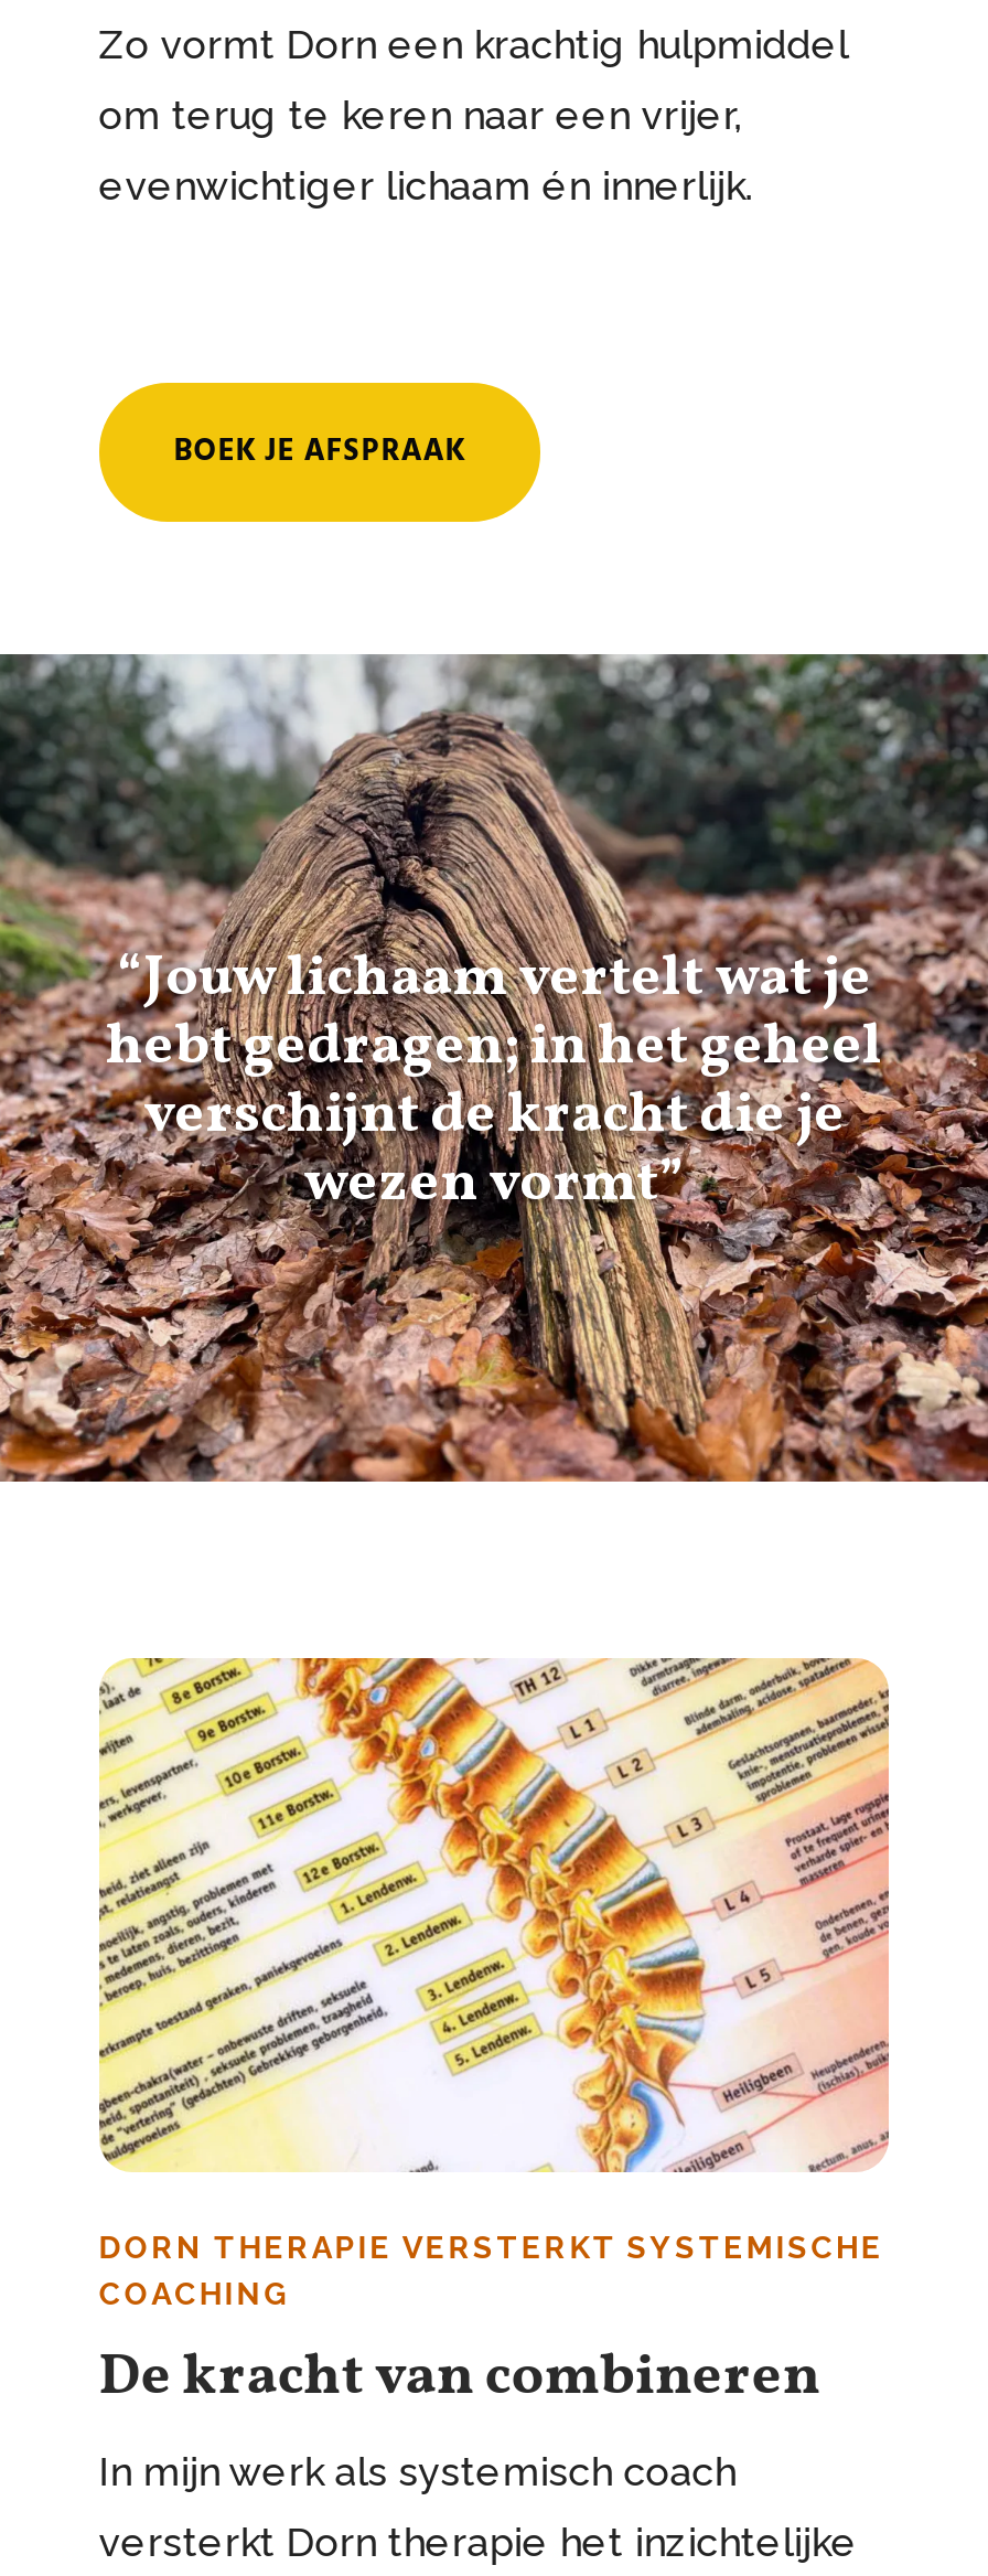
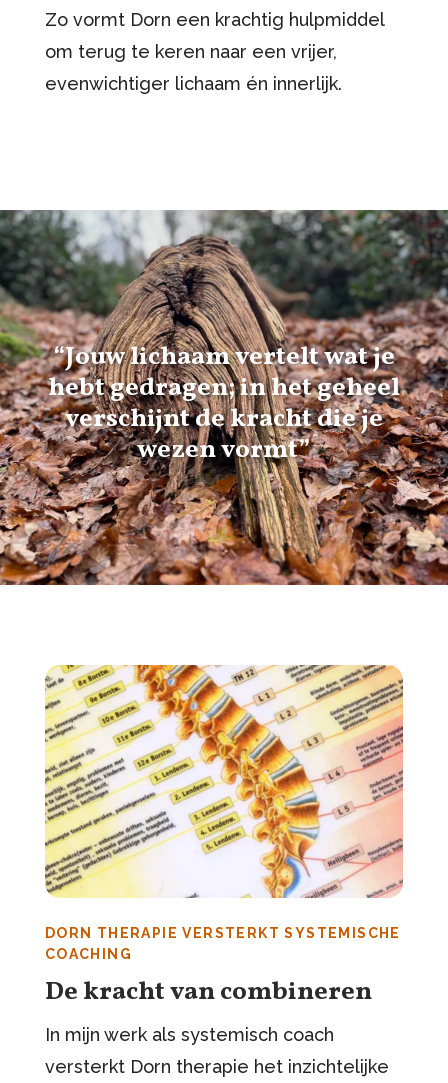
- BOEK JE AFSPRAAK
